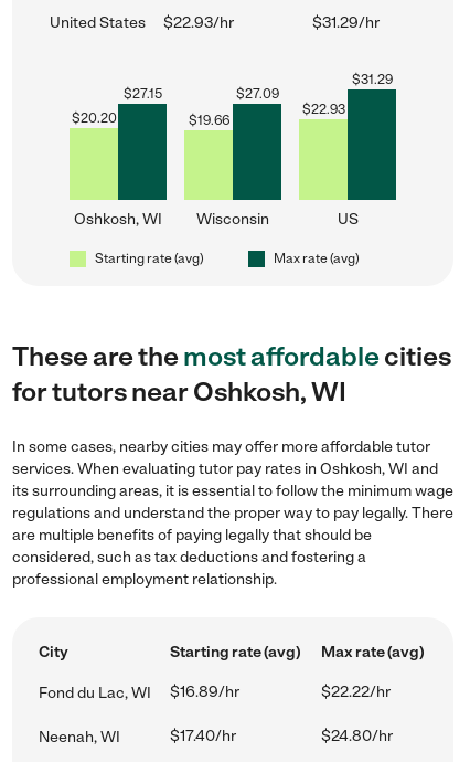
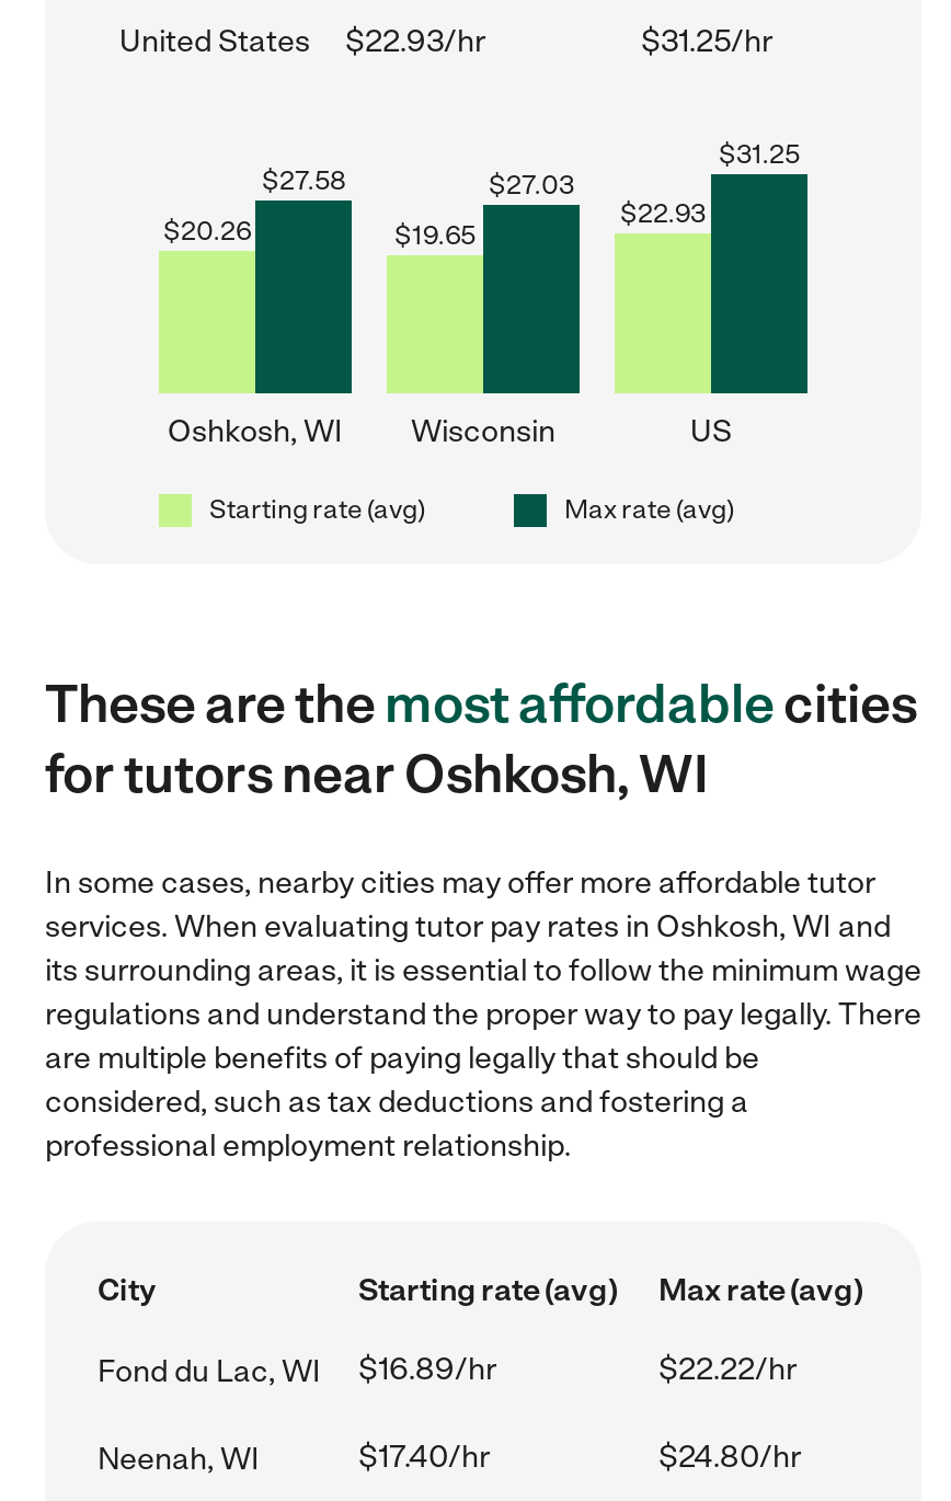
- $31.29/hr
+ $31.25/hr

- $31.29
+ $31.25

- $27.15
+ $27.58

- $27.09
+ $27.03

- $20.20
+ $20.26

- $19.66
+ $19.65
